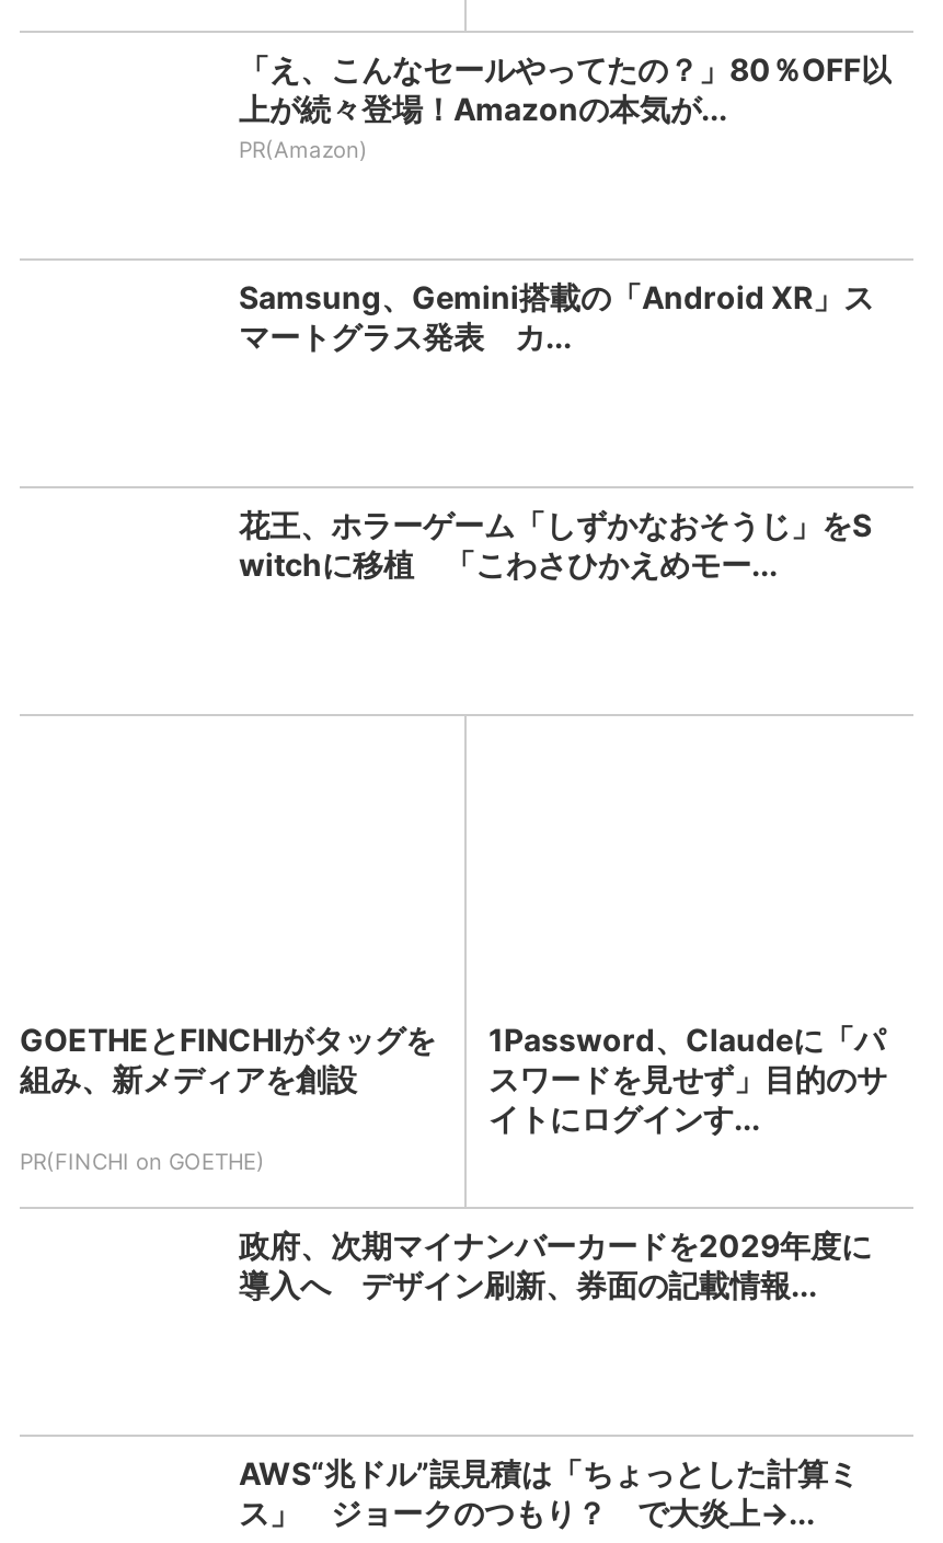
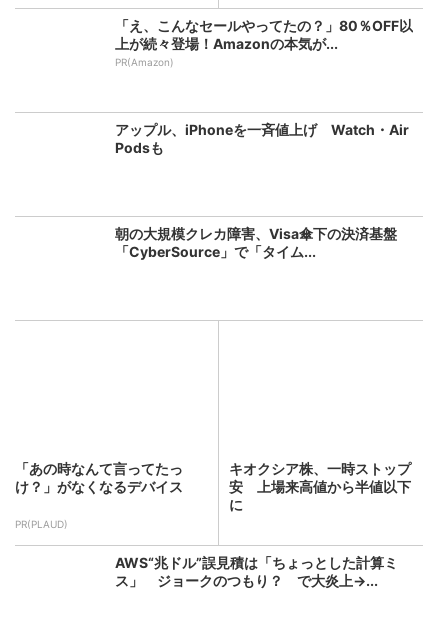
- Samsung、Gemini搭載の「Android XR」ス
- マートグラス発表 カ...
+ アップル、iPhoneを一斉値上げ Watch・Air
+ Podsも

- 花王、ホラーゲーム「しずかなおそうじ」をS
- witchに移植 「こわさひかえめモー...
+ 朝の大規模クレカ障害、Visa傘下の決済基盤
+ 「CyberSource」で「タイム...

- GOETHEとFINCHIがタッグを
- 組み、新メディアを創設
- PR(FINCHI on GOETHE)
+ 「あの時なんて言ってたっ
+ け？」がなくなるデバイス
+ PR(PLAUD)

- 1Password、Claudeに「パ
- スワードを見せず」目的のサ
- イトにログインす...
- 政府、次期マイナンバーカードを2029年度に
- 導入へ デザイン刷新、券面の記載情報...
+ キオクシア株、一時ストップ
+ 安 上場来高値から半値以下
+ に
